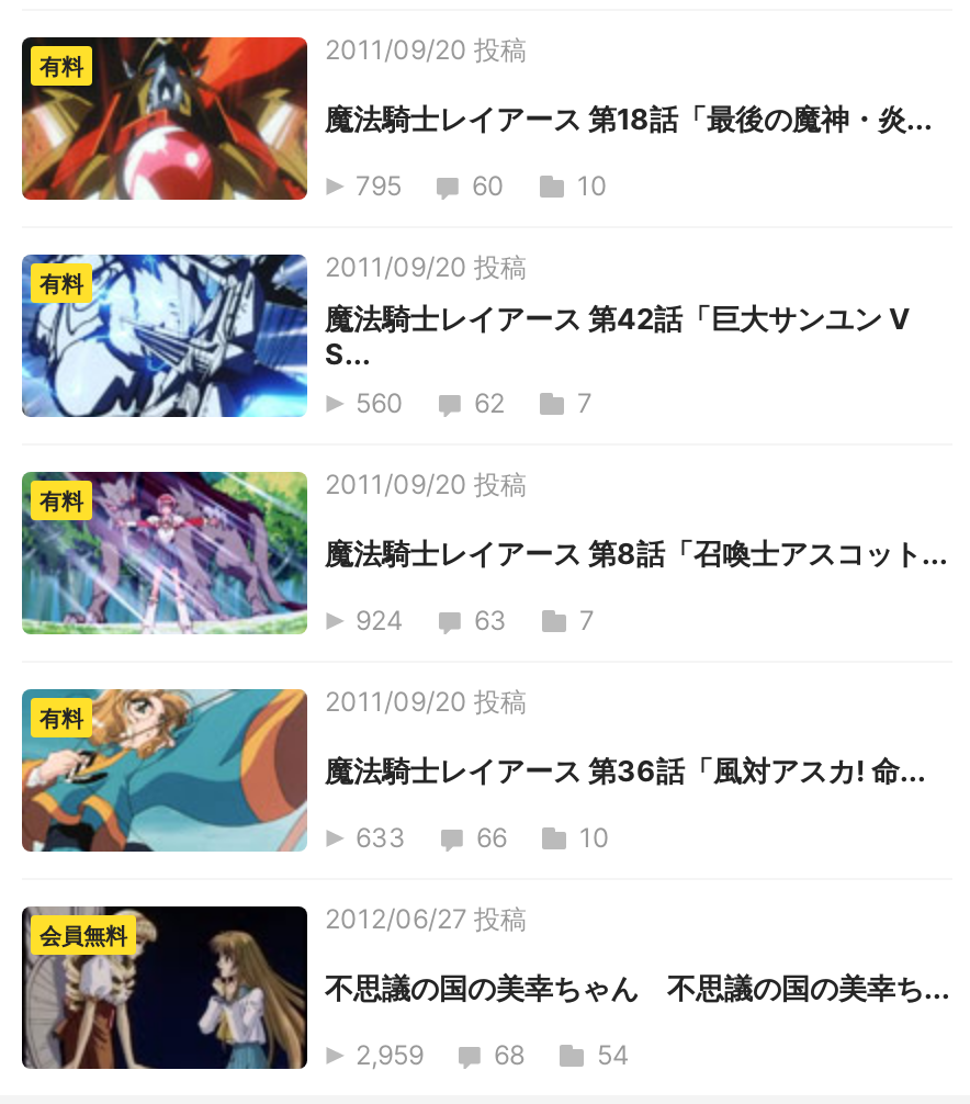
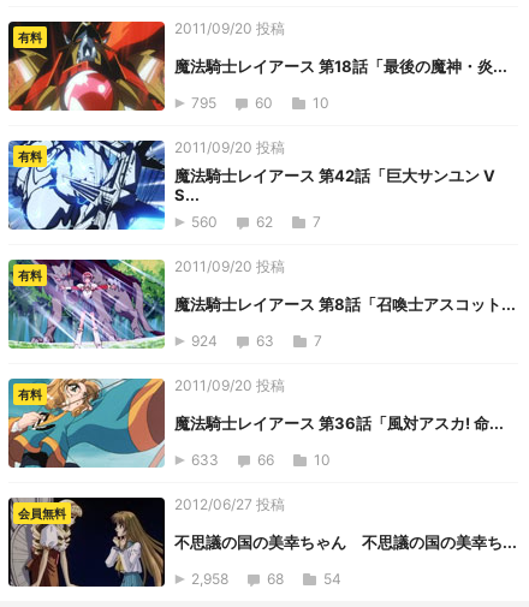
- 2,959
+ 2,958
